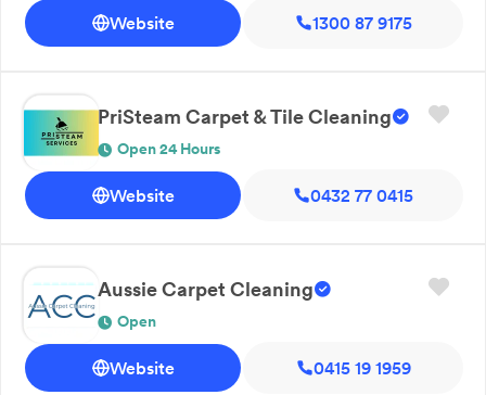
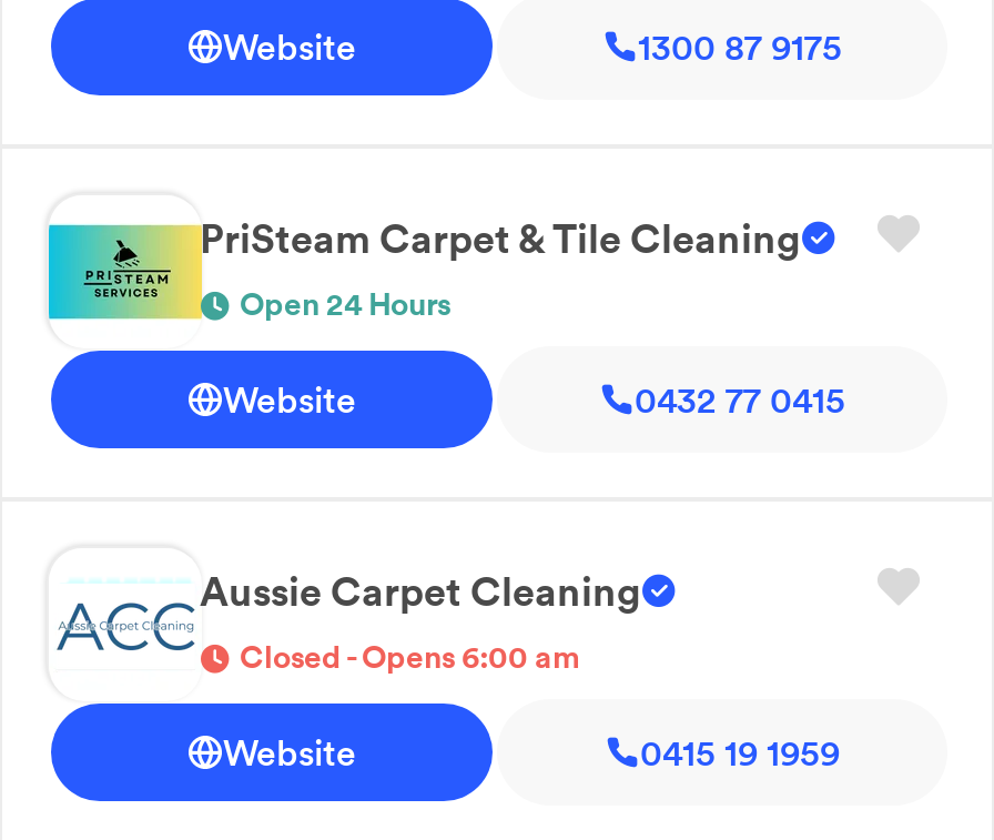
- Open
+ Closed - Opens 6:00 am
